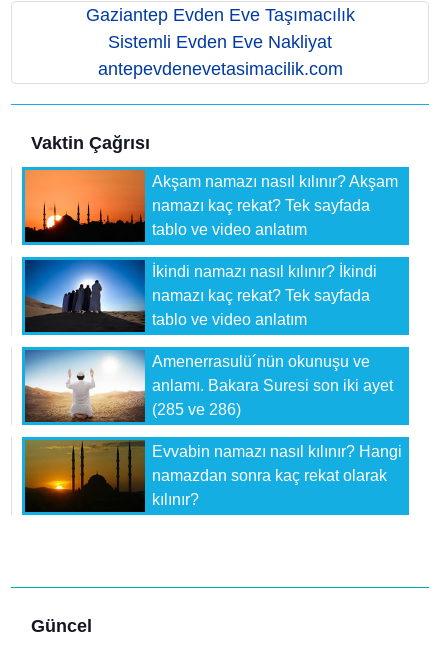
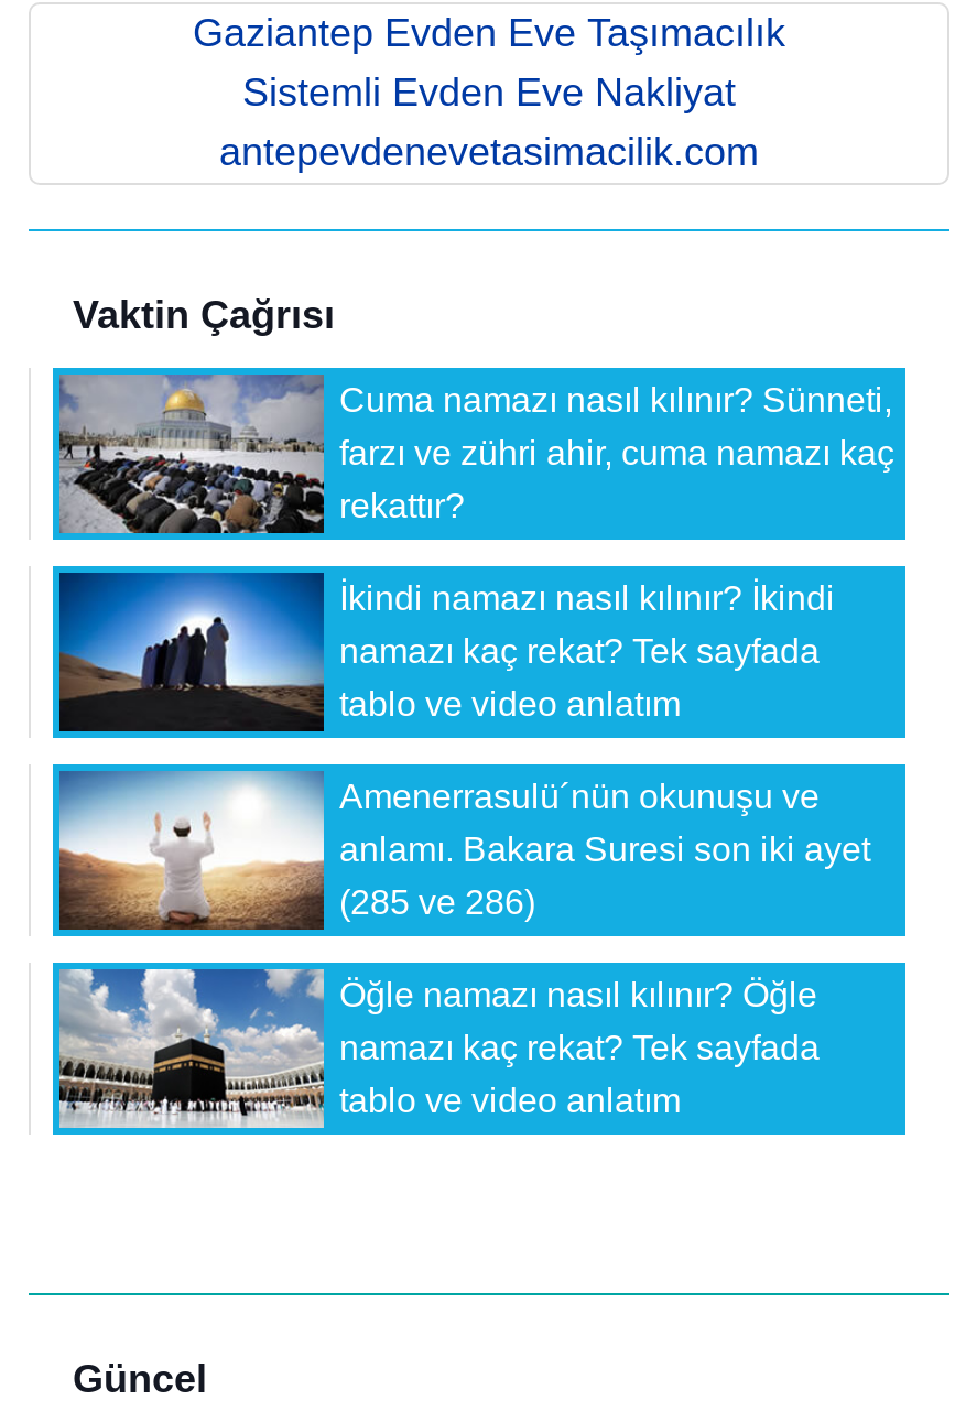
- [image]
- Akşam namazı nasıl kılınır? Akşam
- namazı kaç rekat? Tek sayfada
- tablo ve video anlatım
+ [image]
+ Cuma namazı nasıl kılınır? Sünneti,
+ farzı ve zühri ahir, cuma namazı kaç
+ rekattır?

- [image]
- Evvabin namazı nasıl kılınır? Hangi
- namazdan sonra kaç rekat olarak
- kılınır?
+ [image]
+ Öğle namazı nasıl kılınır? Öğle
+ namazı kaç rekat? Tek sayfada
+ tablo ve video anlatım
